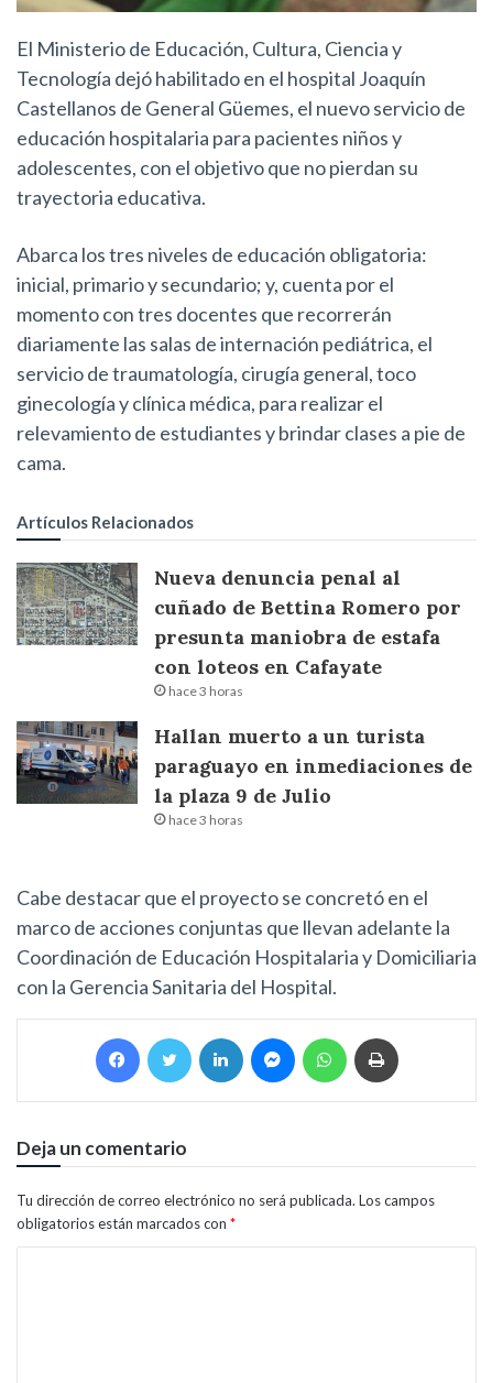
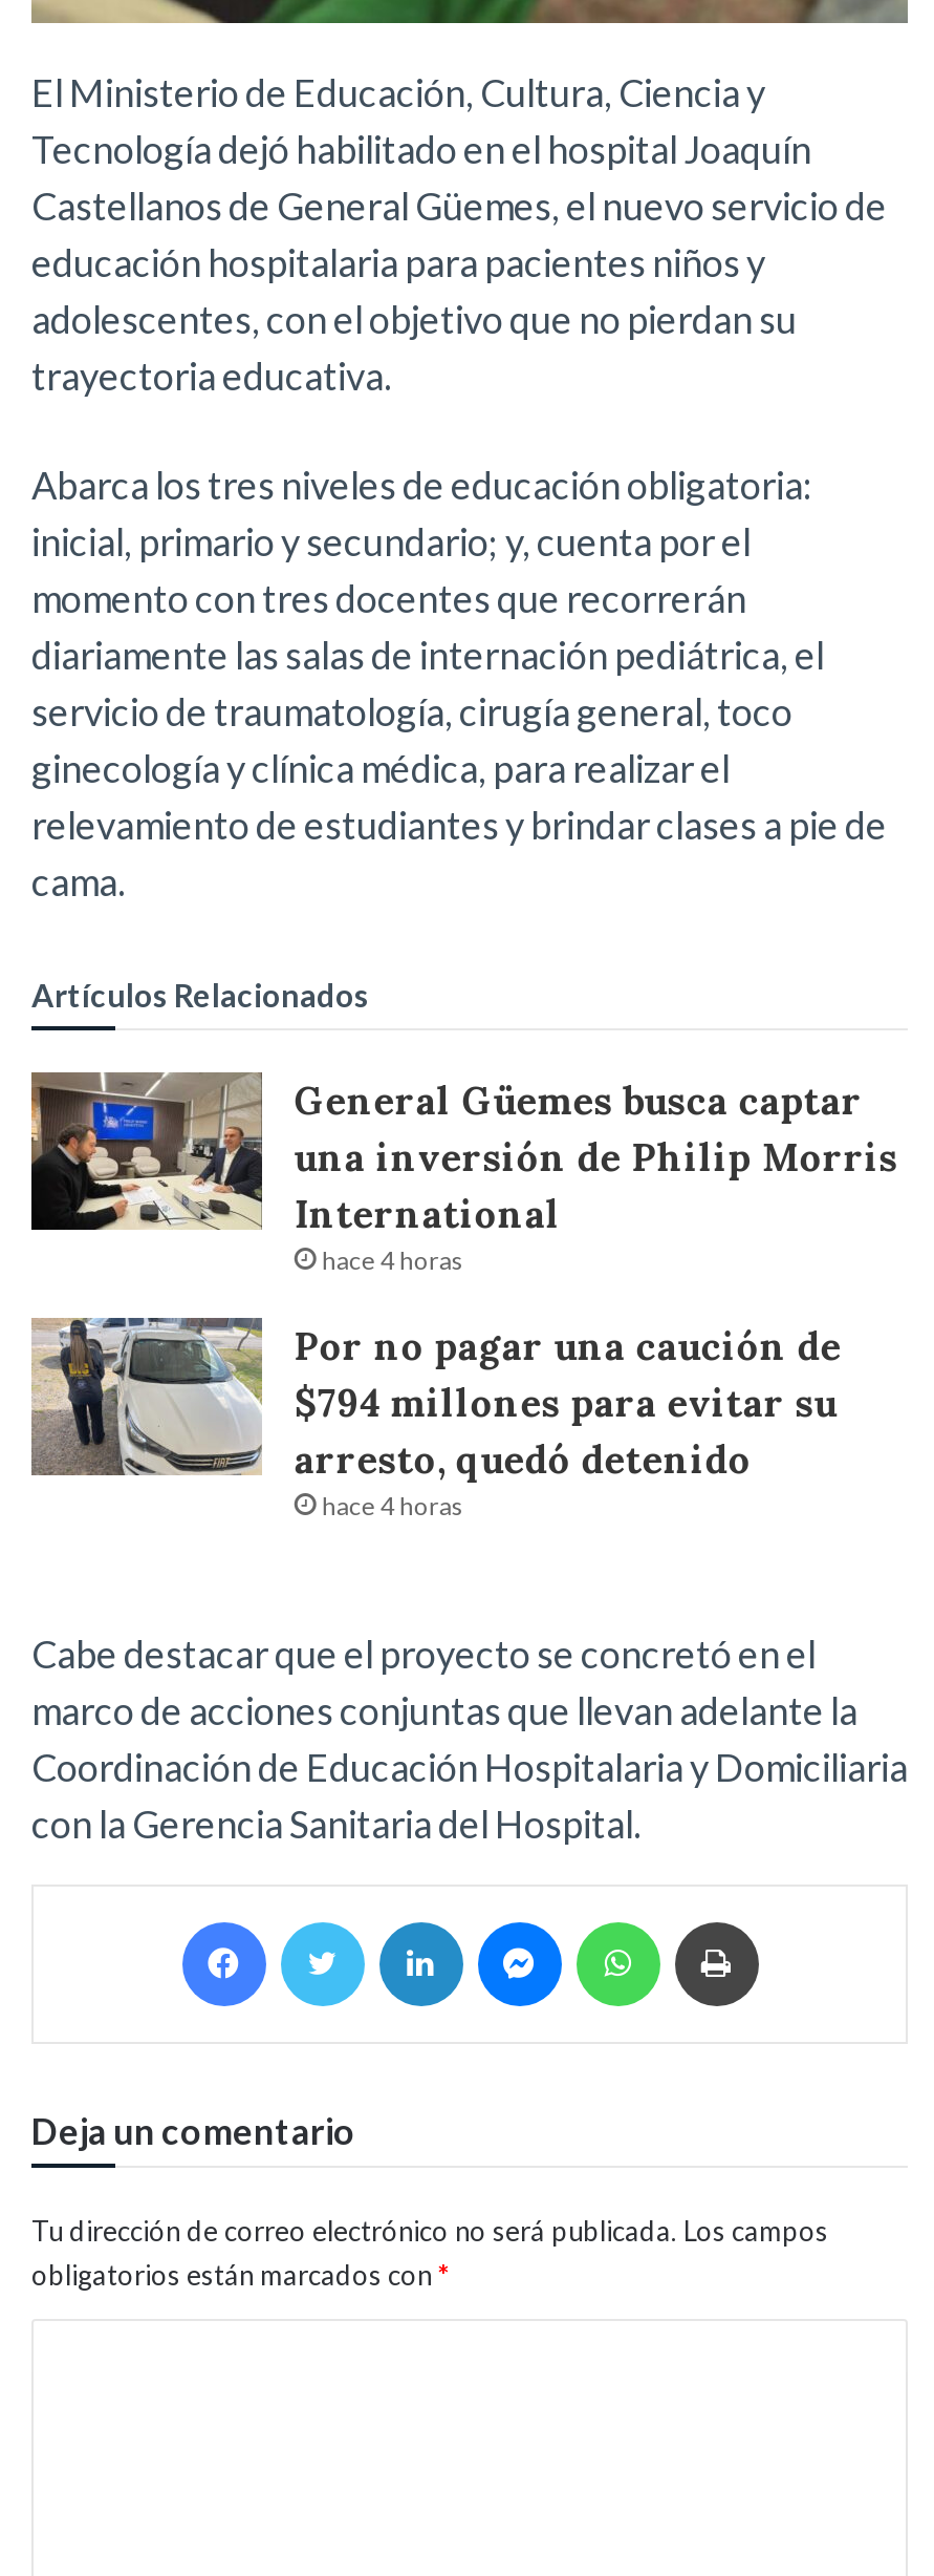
- [image]
- Nueva denuncia penal al
- cuñado de Bettina Romero por
- presunta maniobra de estafa
- con loteos en Cafayate
- hace 3 horas
+ [image]
+ General Güemes busca captar
+ una inversión de Philip Morris
+ International
+ hace 4 horas

- [image]
- Hallan muerto a un turista
- paraguayo en inmediaciones de
- la plaza 9 de Julio
- hace 3 horas
+ [image]
+ Por no pagar una caución de
+ $794 millones para evitar su
+ arresto, quedó detenido
+ hace 4 horas
